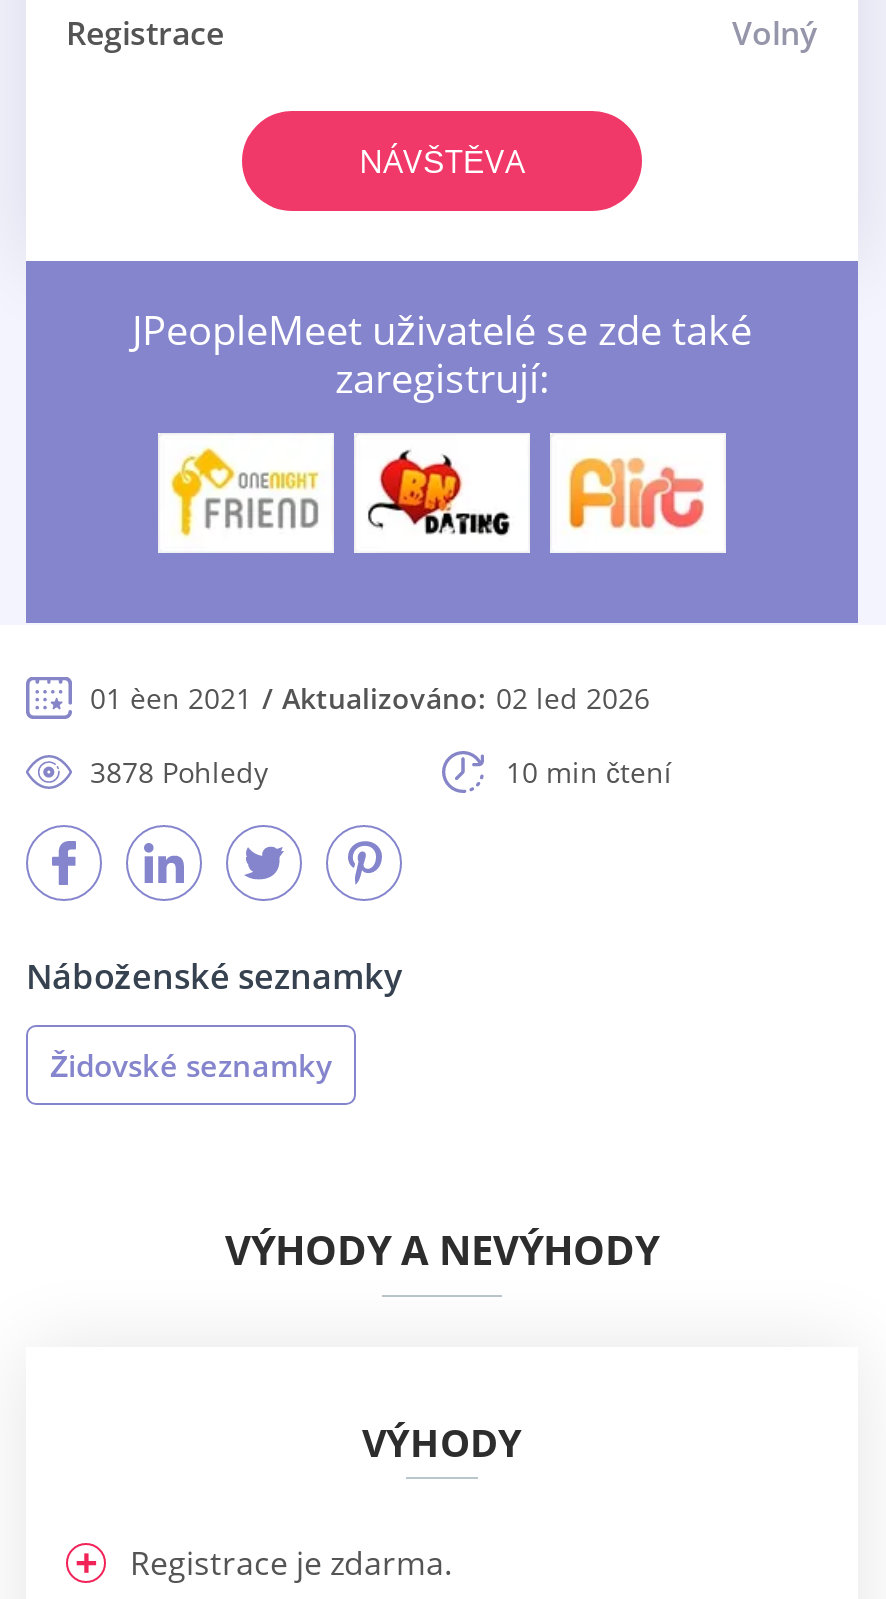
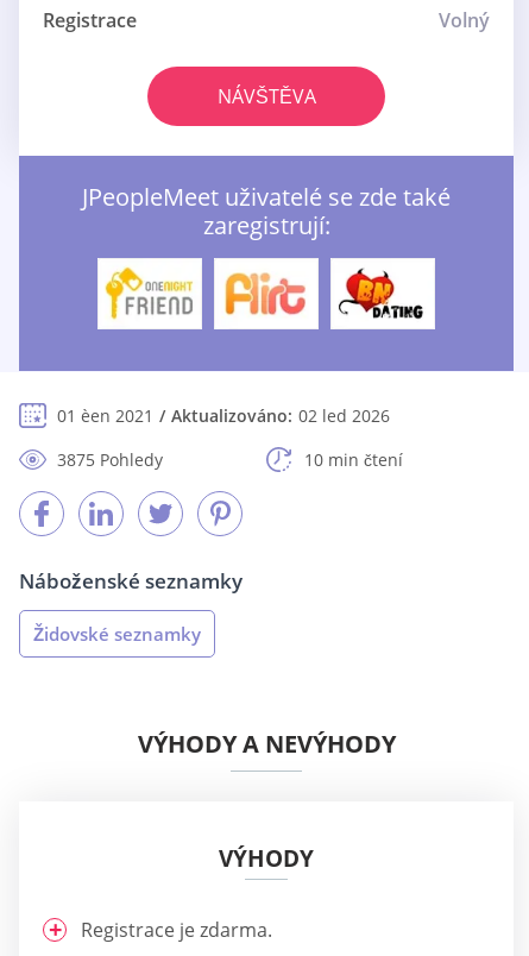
- [image]
+ [image]

- [image]
+ [image]

- 3878 Pohledy
+ 3875 Pohledy
